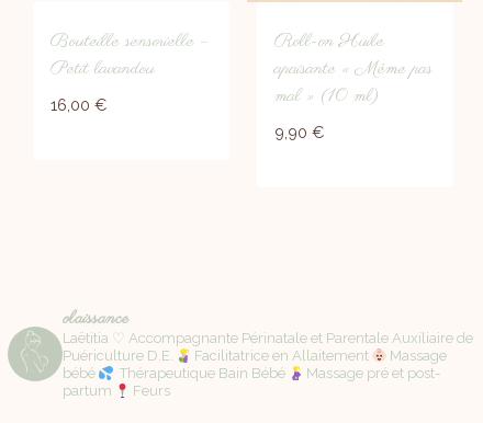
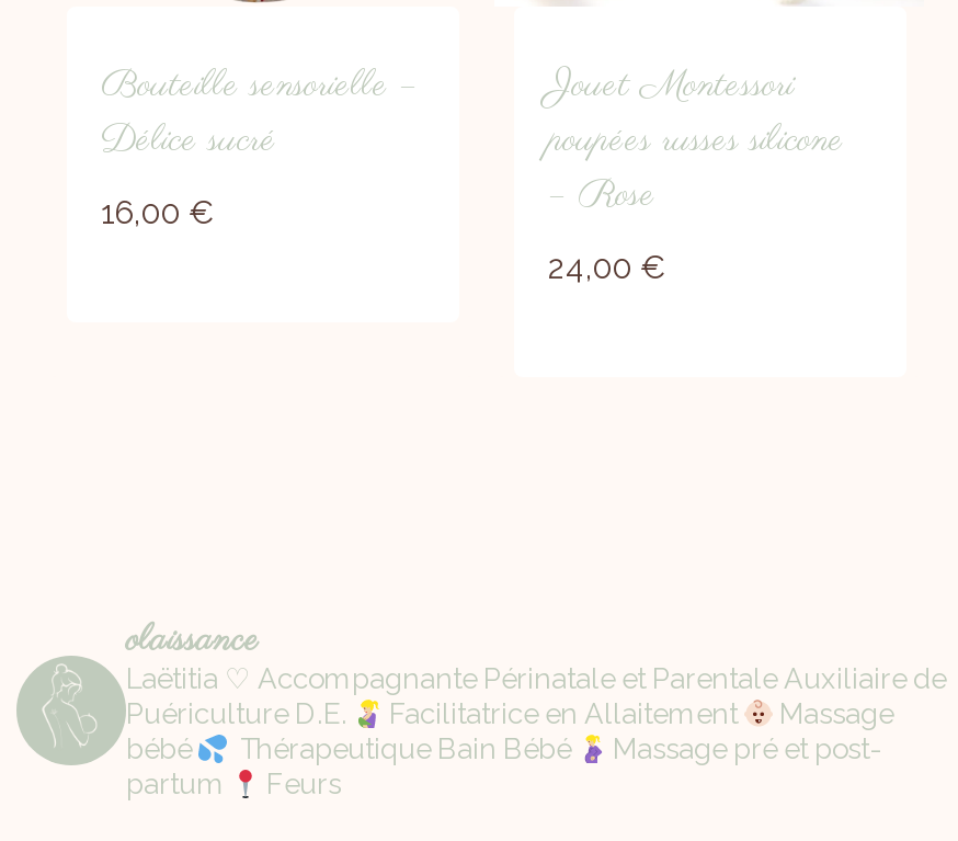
- Roll-on Huile
- apaisante « Même pas
- mal » (10 ml)
+ Jouet Montessori
+ poupées russes silicone
+ – Rose

- Petit lavandou
+ Délice sucré

- 9,90 €
+ 24,00 €
